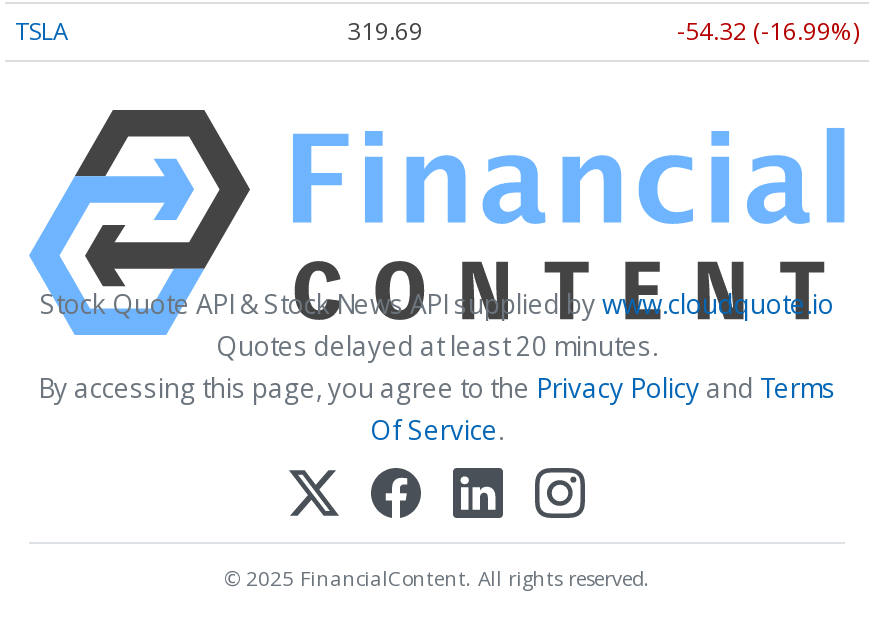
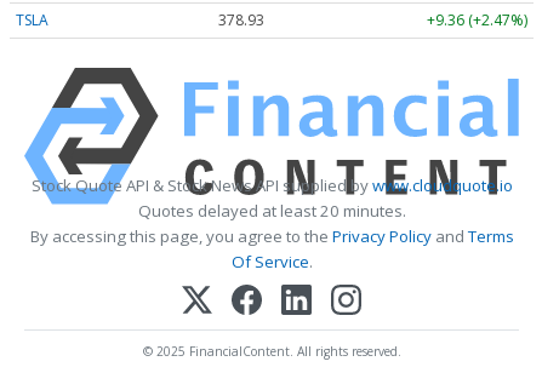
- 319.69
+ 378.93

- -54.32 (-16.99%)
+ +9.36 (+2.47%)
